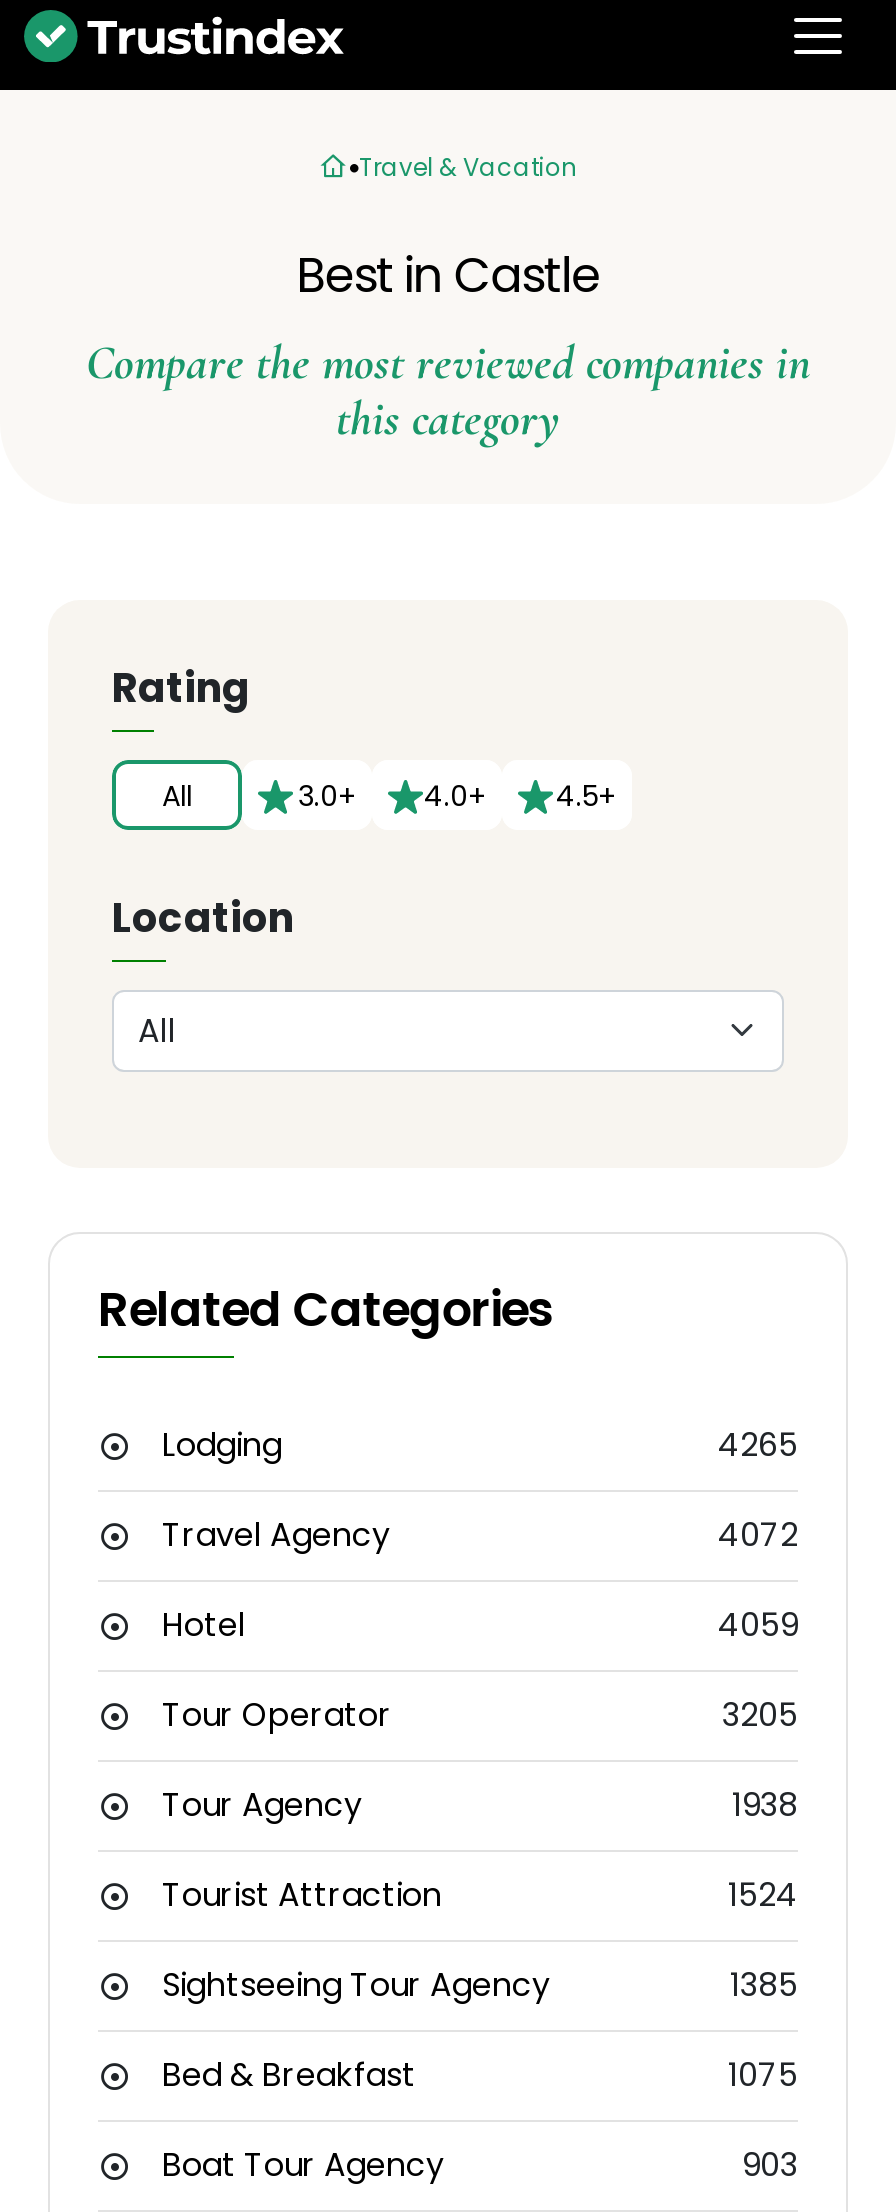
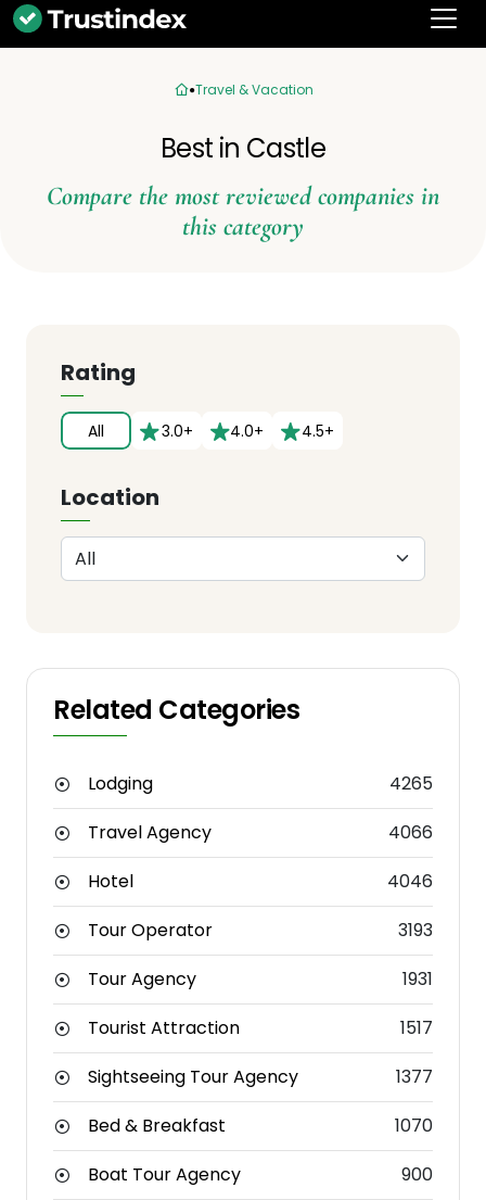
- 4072
+ 4066

- 4059
+ 4046

- 3205
+ 3193

- 1938
+ 1931

- 1524
+ 1517

- 1385
+ 1377

- 1075
+ 1070

- 903
+ 900
